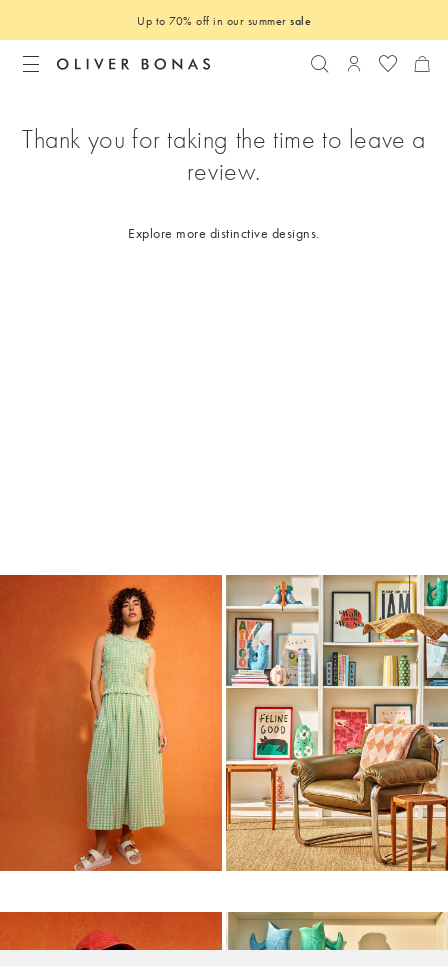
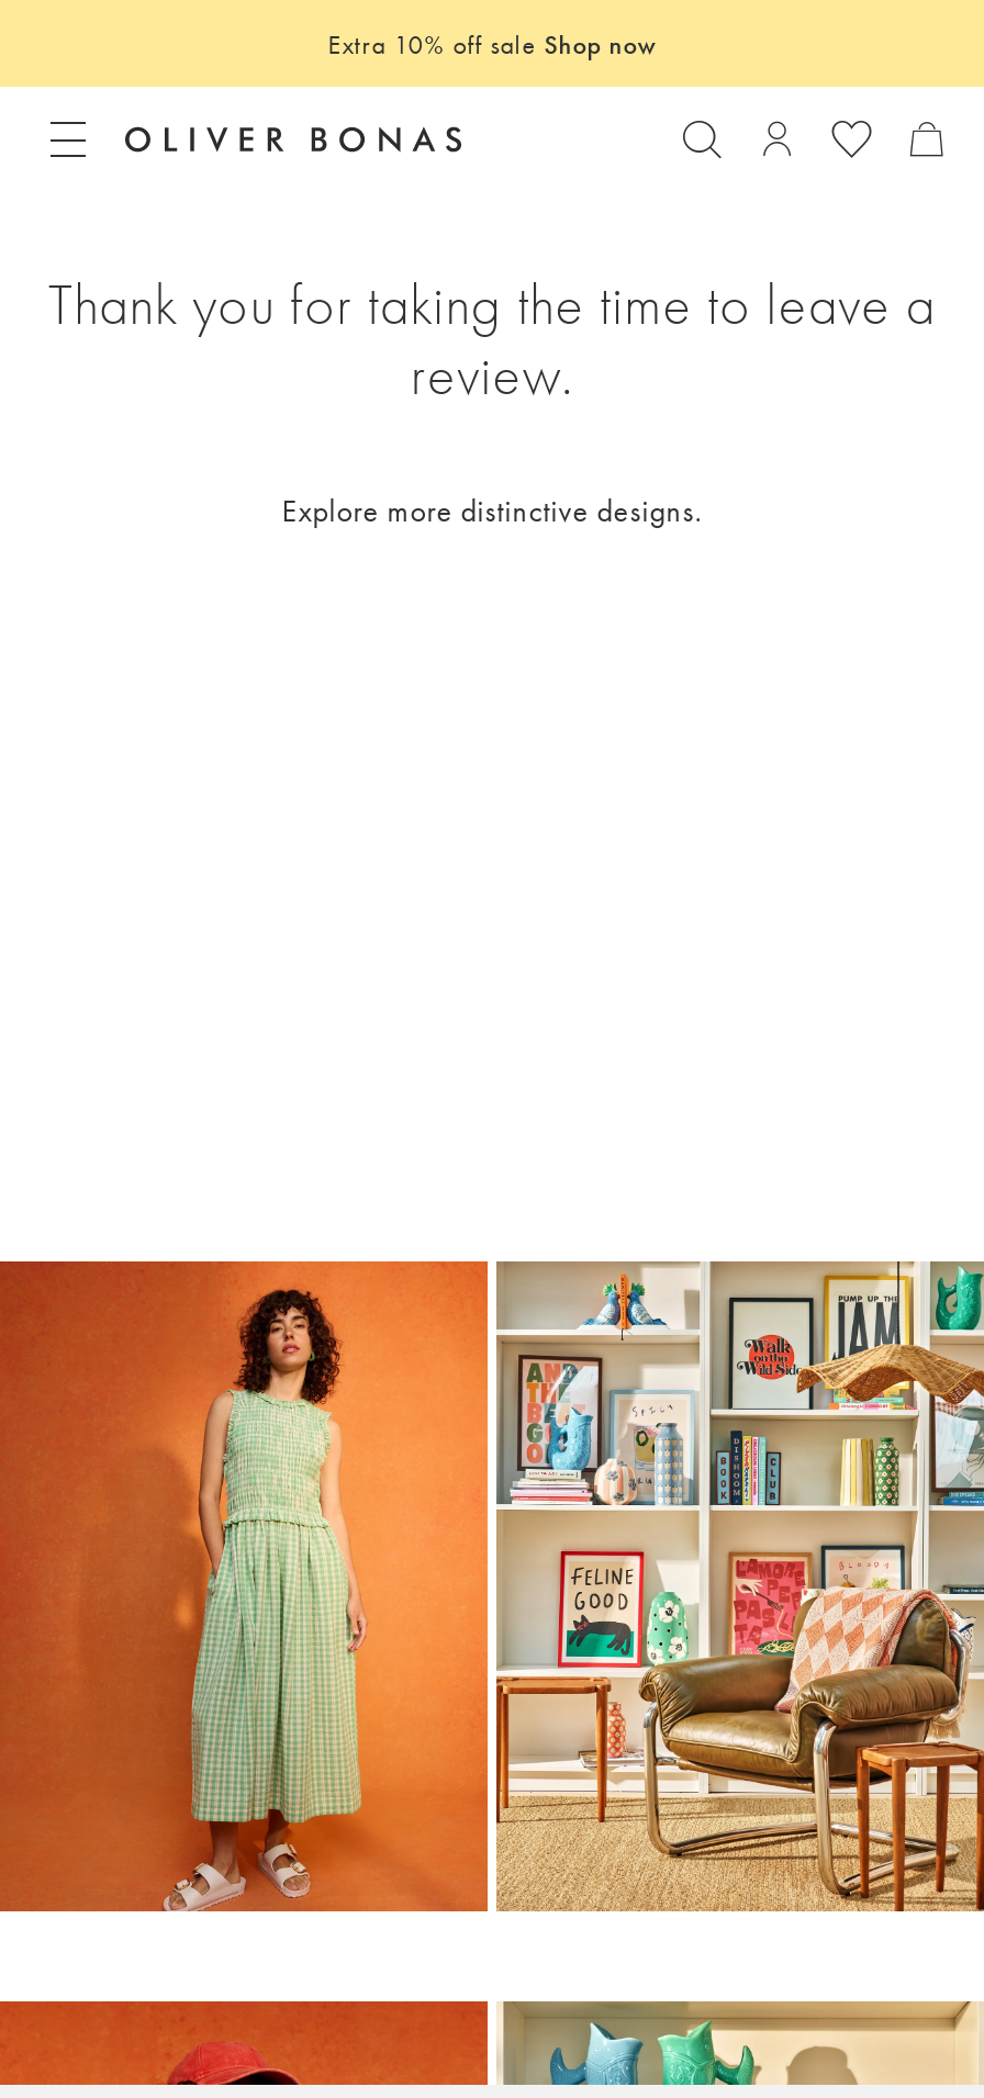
- Up to 70% off in our summer sale
+ Extra 10% off sale Shop now
